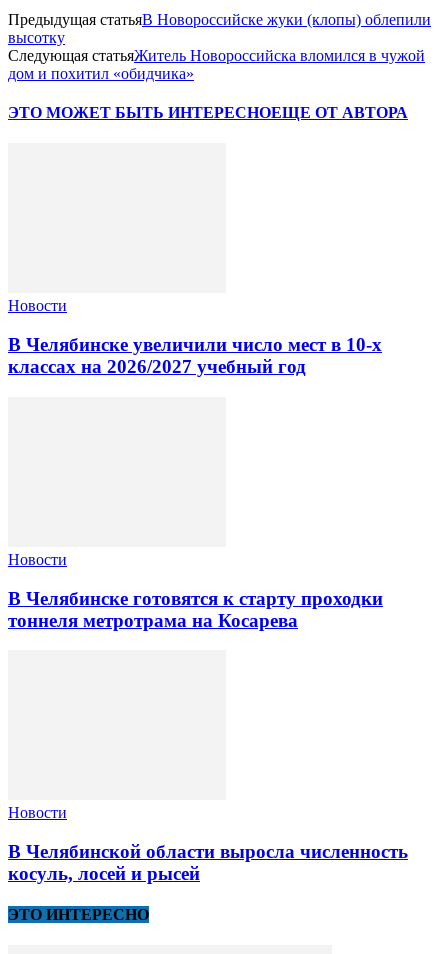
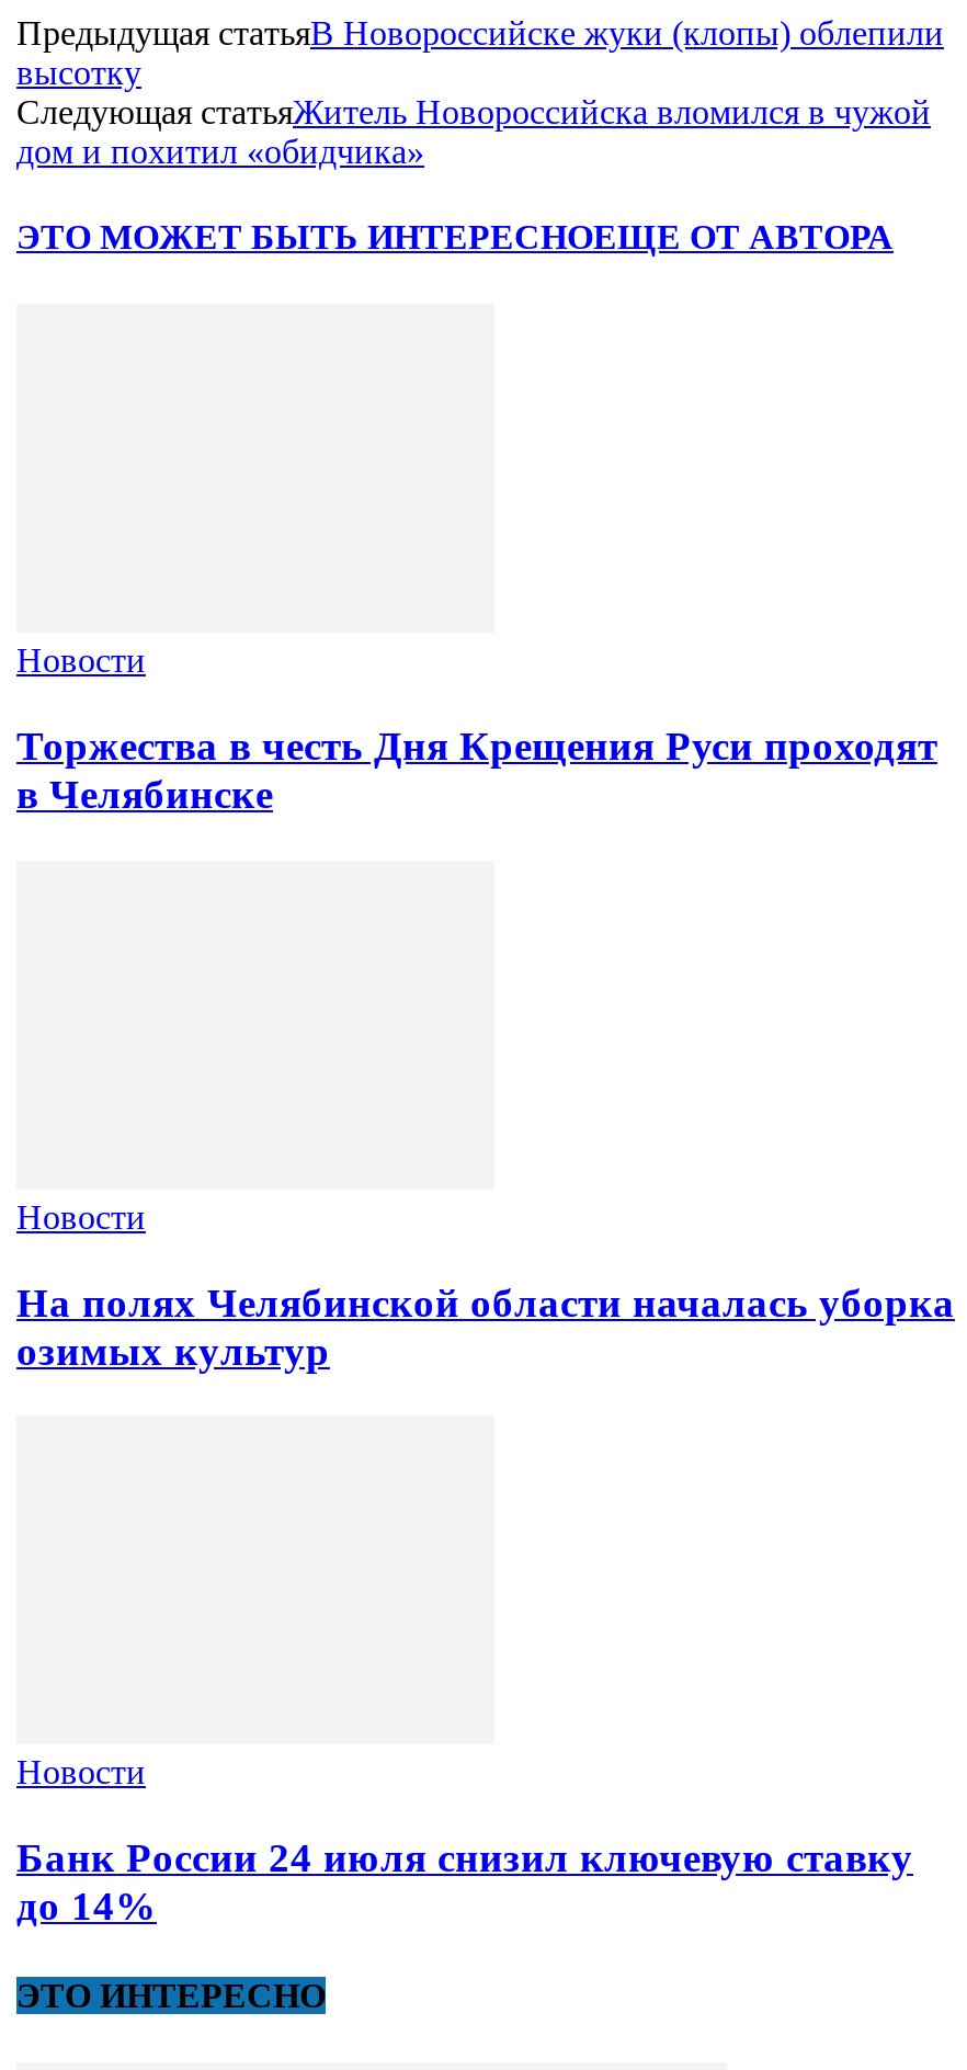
- В Челябинске увеличили число мест в 10‑х
- классах на 2026/2027 учебный год
+ Торжества в честь Дня Крещения Руси проходят
+ в Челябинске

- В Челябинске готовятся к старту проходки
- тоннеля метротрама на Косарева
+ На полях Челябинской области началась уборка
+ озимых культур

- В Челябинской области выросла численность
- косуль, лосей и рысей
+ Банк России 24 июля снизил ключевую ставку
+ до 14%
